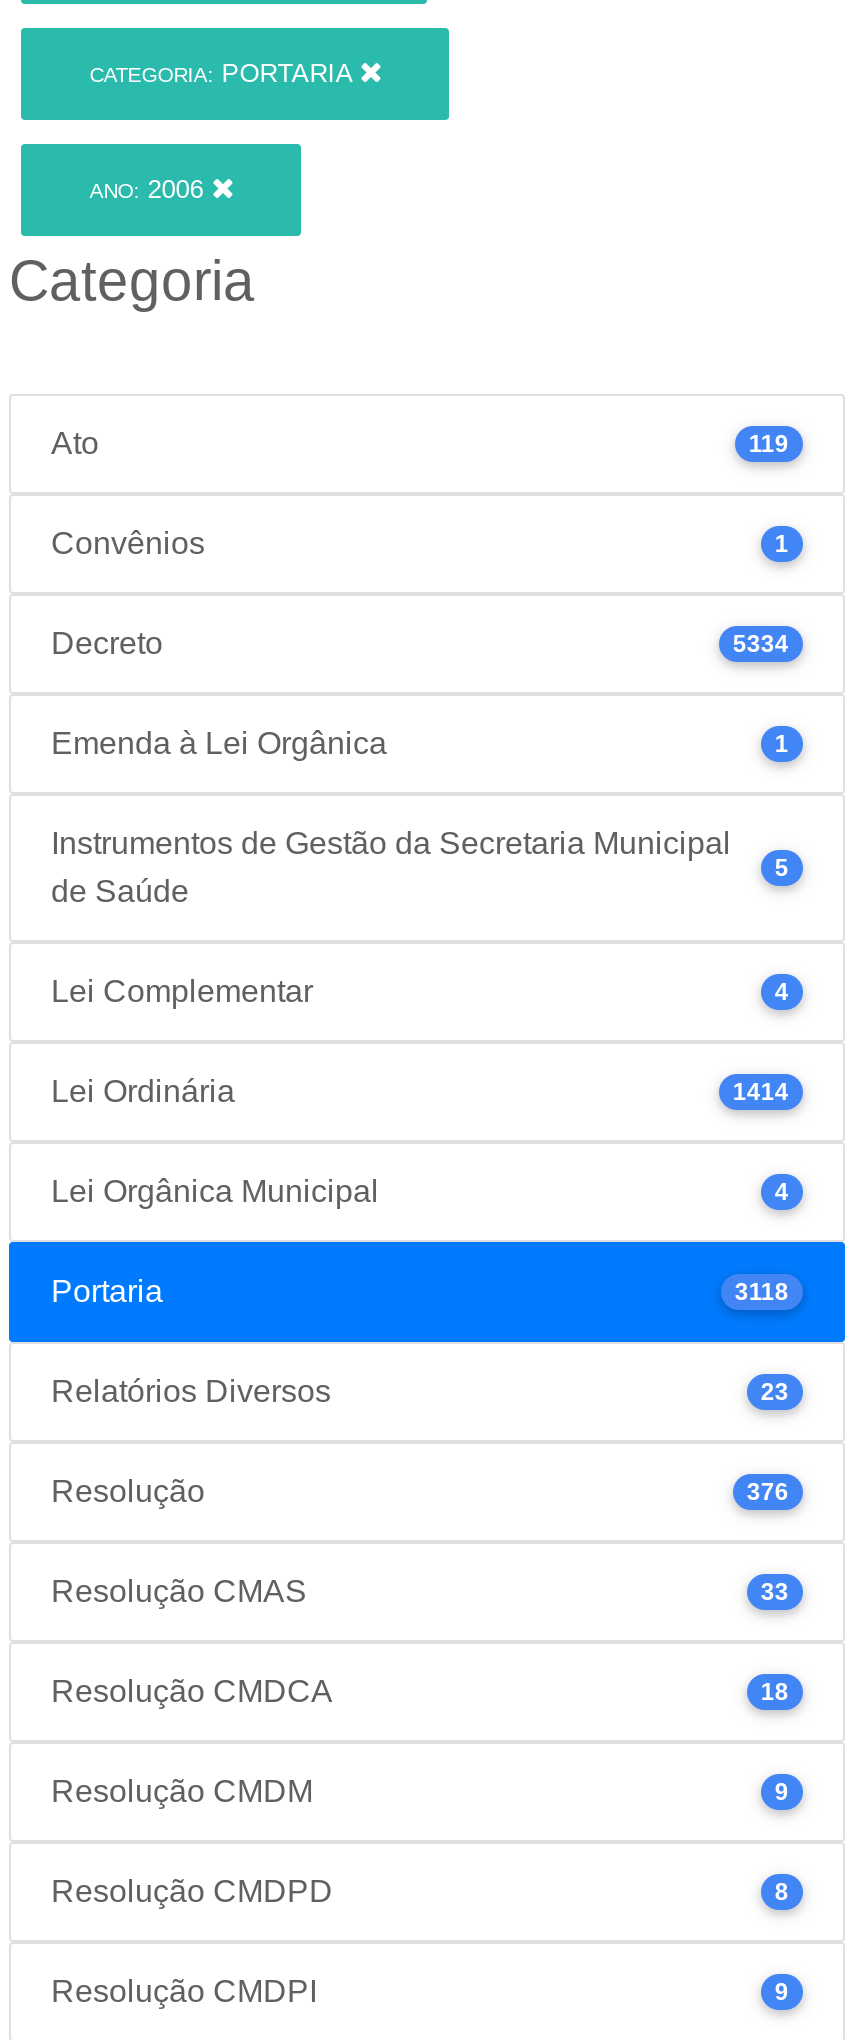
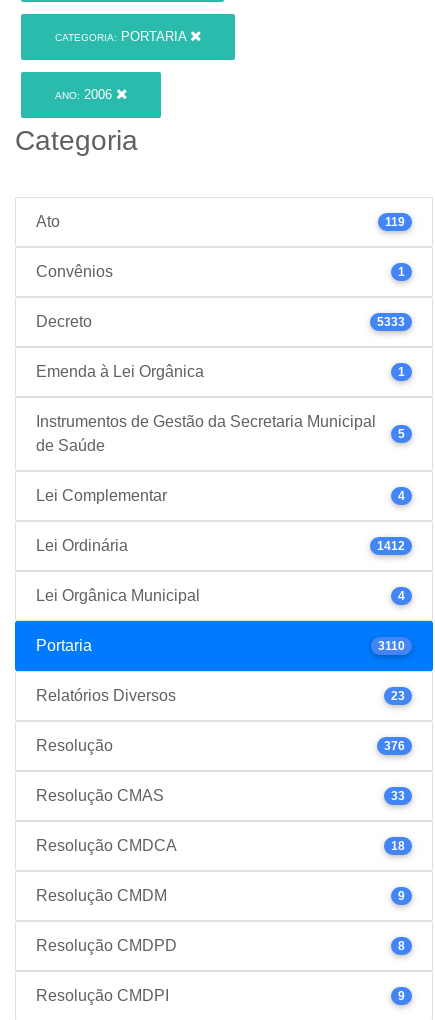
- 5334
+ 5333

- 1414
+ 1412

- 3118
+ 3110
